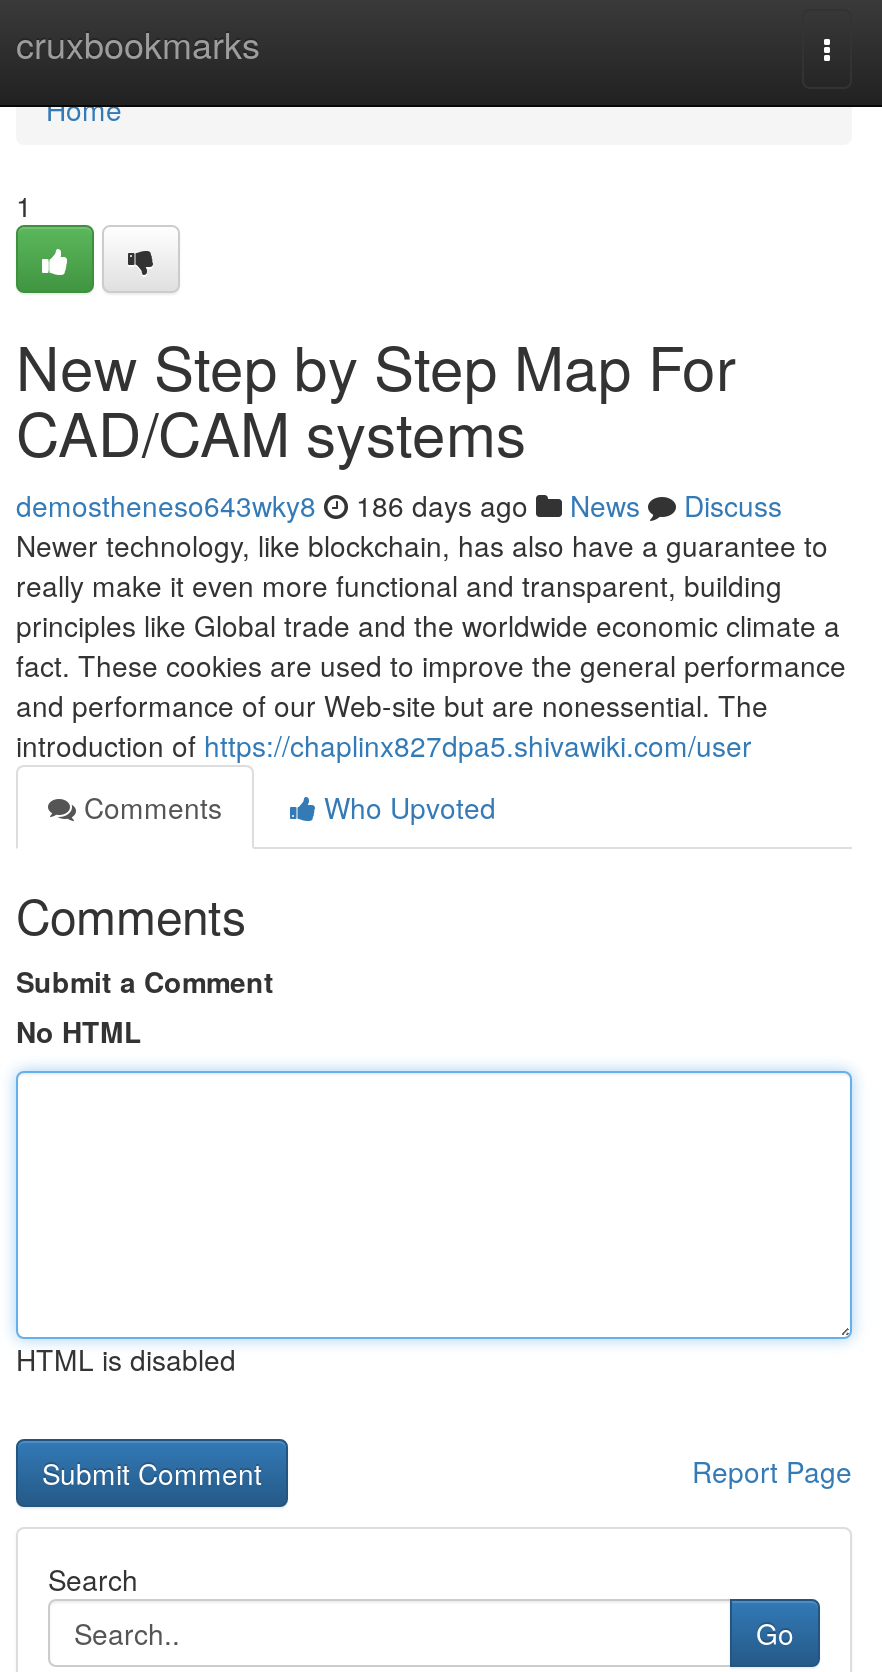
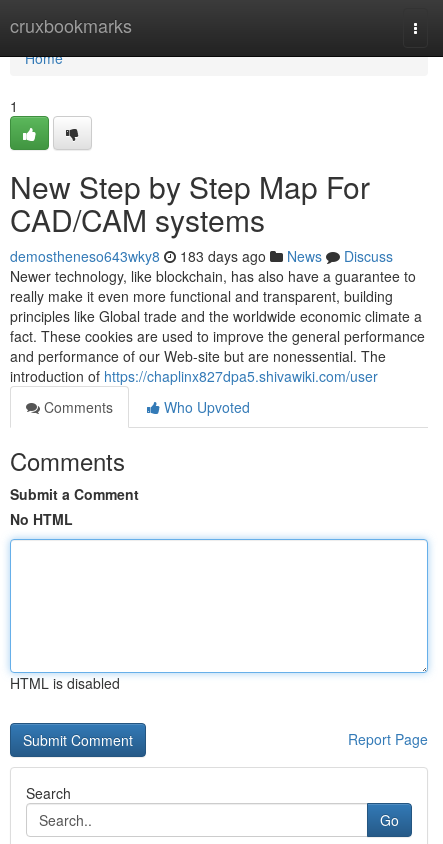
- demostheneso643wky8 186 days ago News Discuss
+ demostheneso643wky8 183 days ago News Discuss
